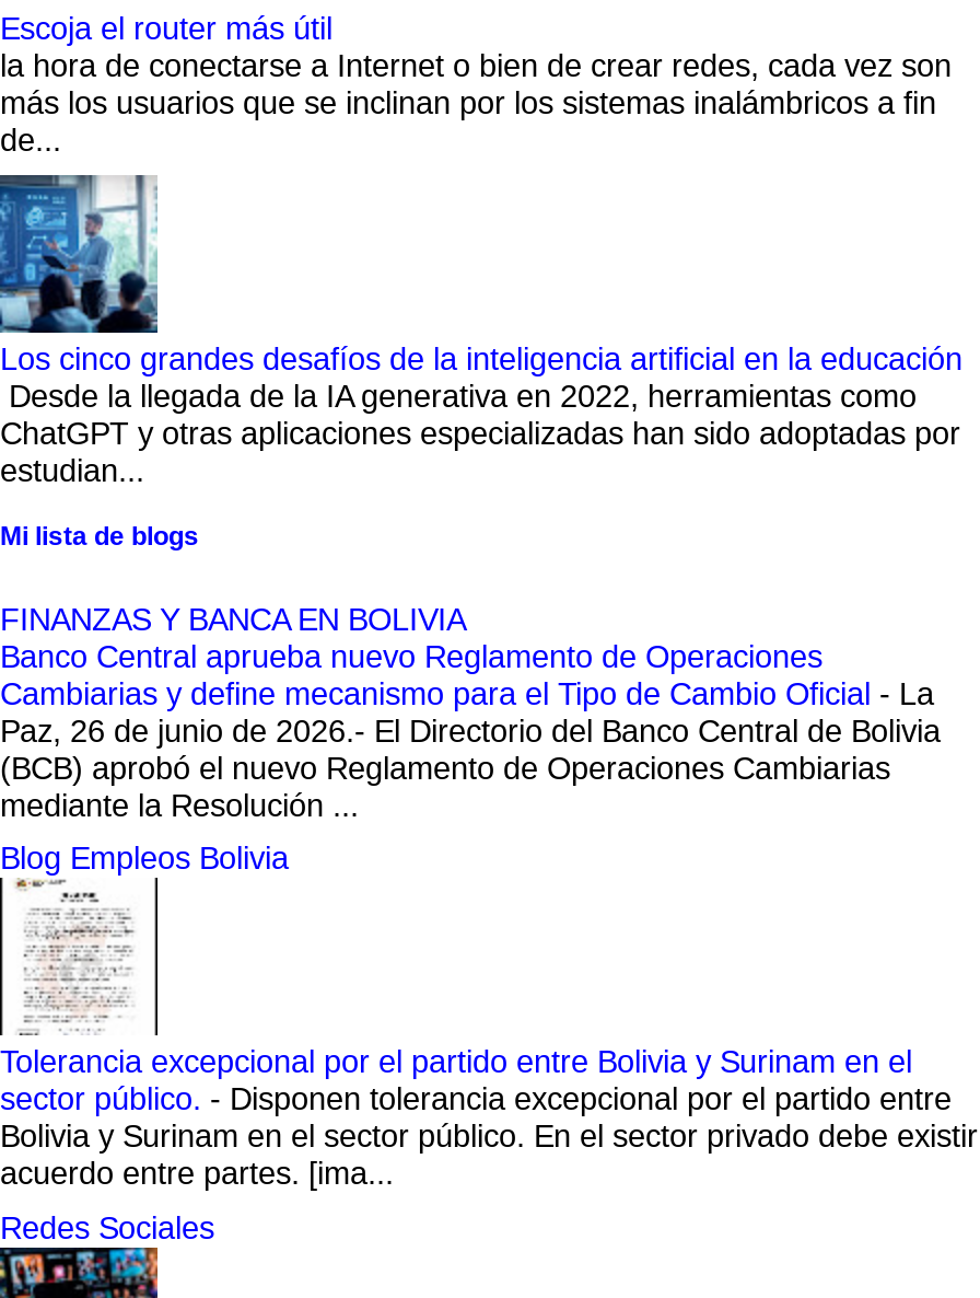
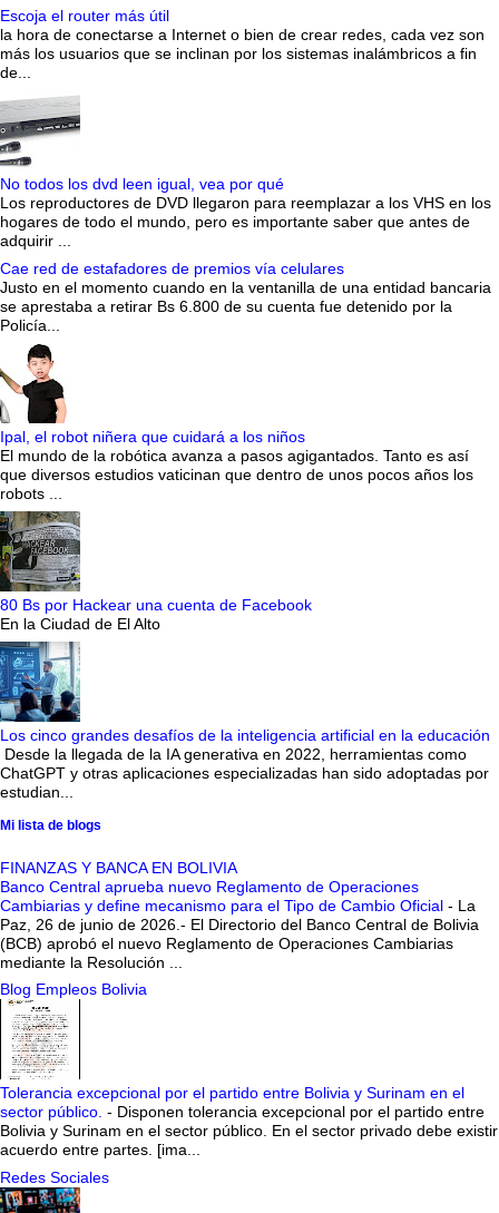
+ [image]
+ No todos los dvd leen igual, vea por qué
+ Los reproductores de DVD llegaron para reemplazar a los VHS en los
+ hogares de todo el mundo, pero es importante saber que antes de
+ adquirir ...
+ Cae red de estafadores de premios vía celulares
+ Justo en el momento cuando en la ventanilla de una entidad bancaria
+ se aprestaba a retirar Bs 6.800 de su cuenta fue detenido por la
+ Policía...

+ [image]
+ Ipal, el robot niñera que cuidará a los niños
+ El mundo de la robótica avanza a pasos agigantados. Tanto es así
+ que diversos estudios vaticinan que dentro de unos pocos años los
+ robots ...

+ [image]
+ 80 Bs por Hackear una cuenta de Facebook
+ En la Ciudad de El Alto
